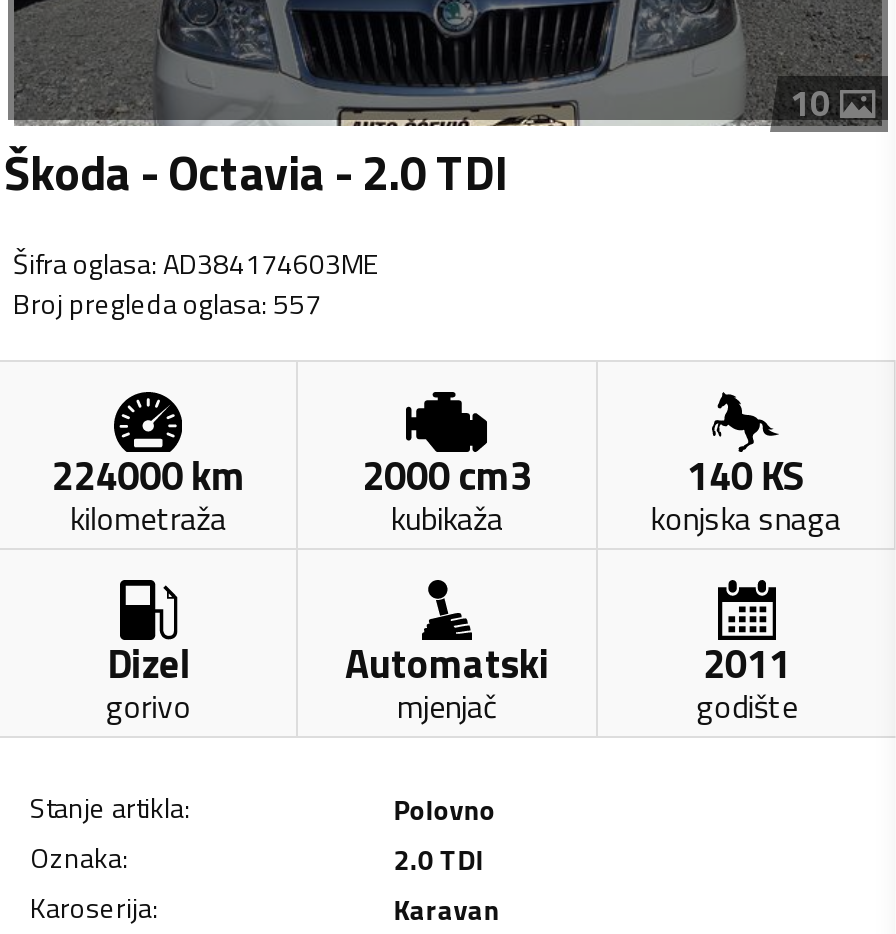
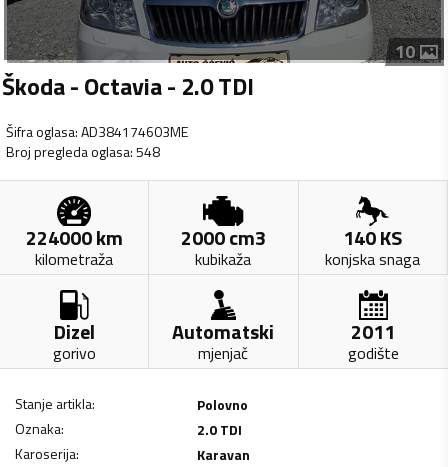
- Broj pregleda oglasa: 557
+ Broj pregleda oglasa: 548
